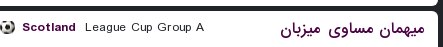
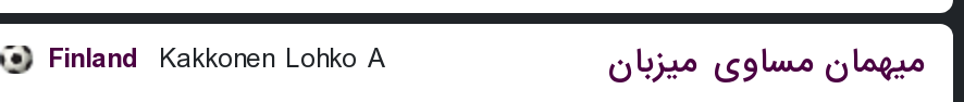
- Scotland League Cup Group A
+ Finland Kakkonen Lohko A
